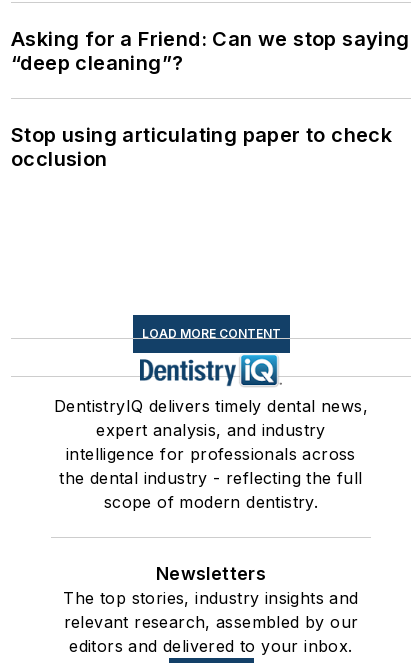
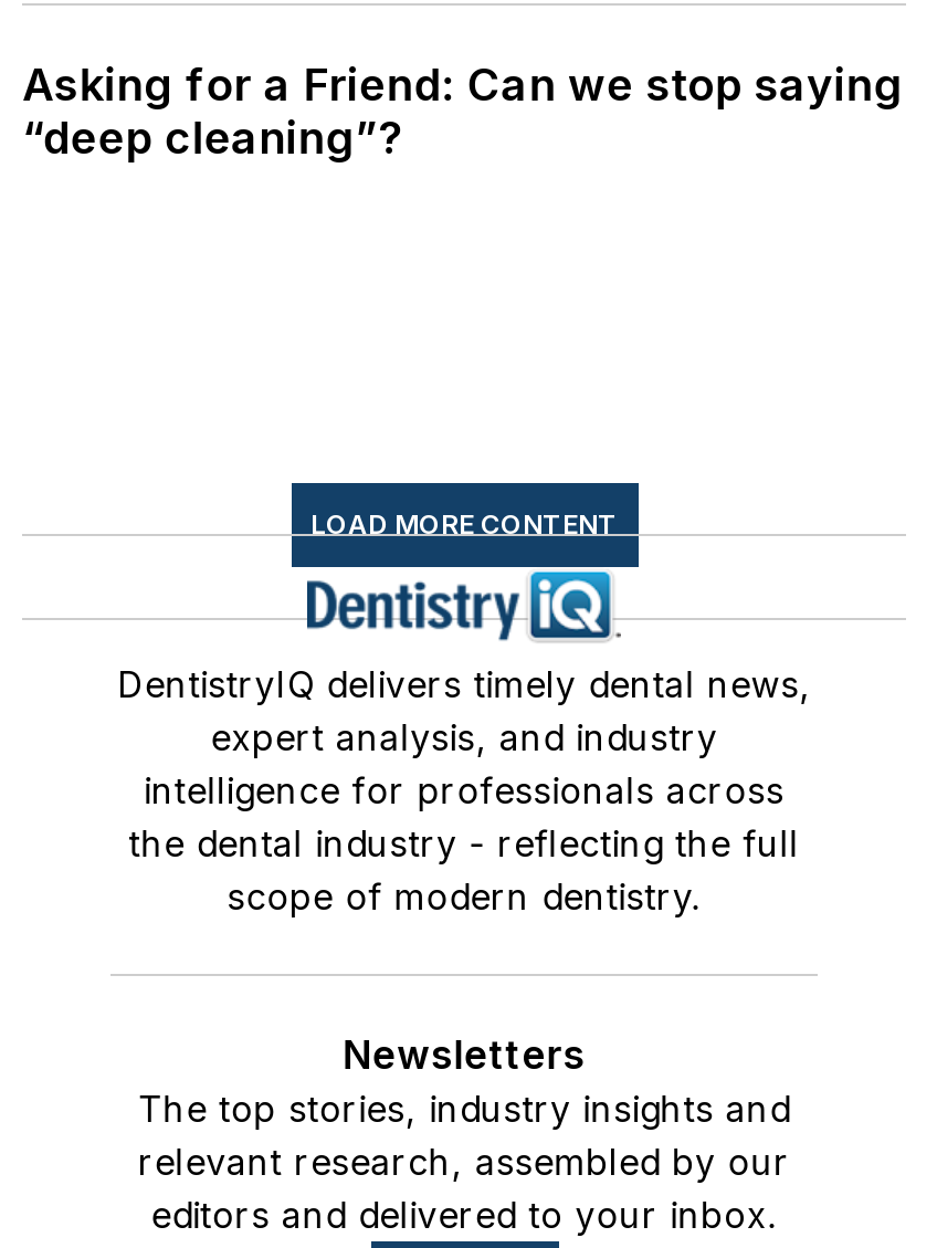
- Stop using articulating paper to check
- occlusion
